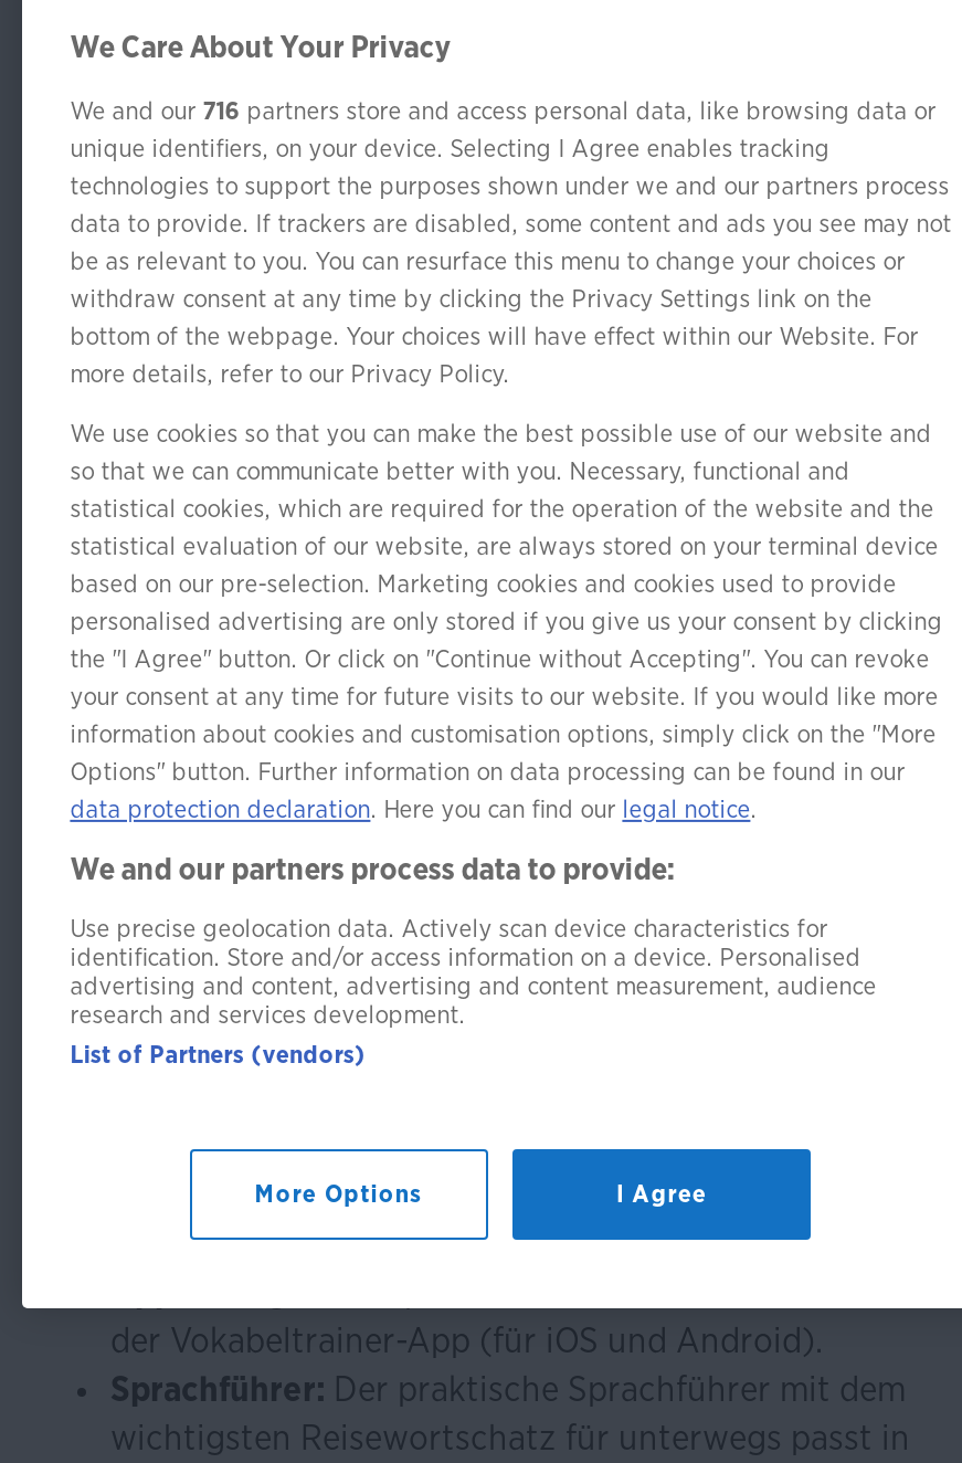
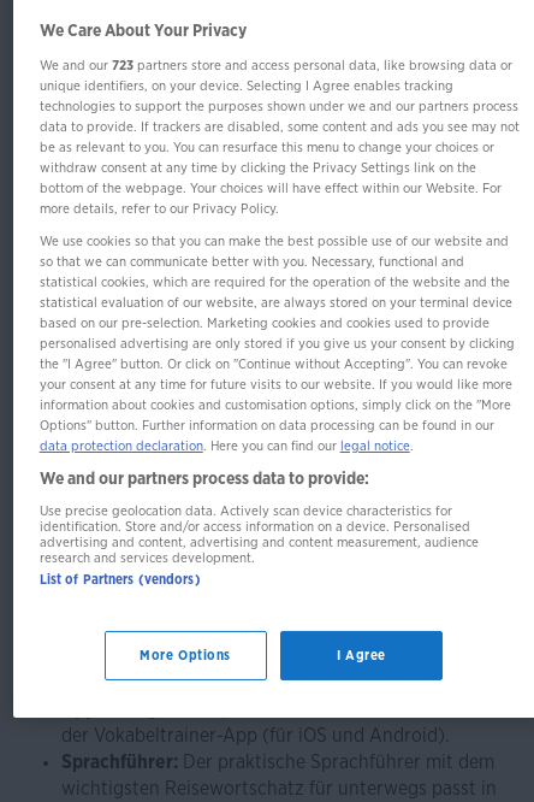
- We and our 716 partners store and access personal data, like browsing data or
+ We and our 723 partners store and access personal data, like browsing data or
